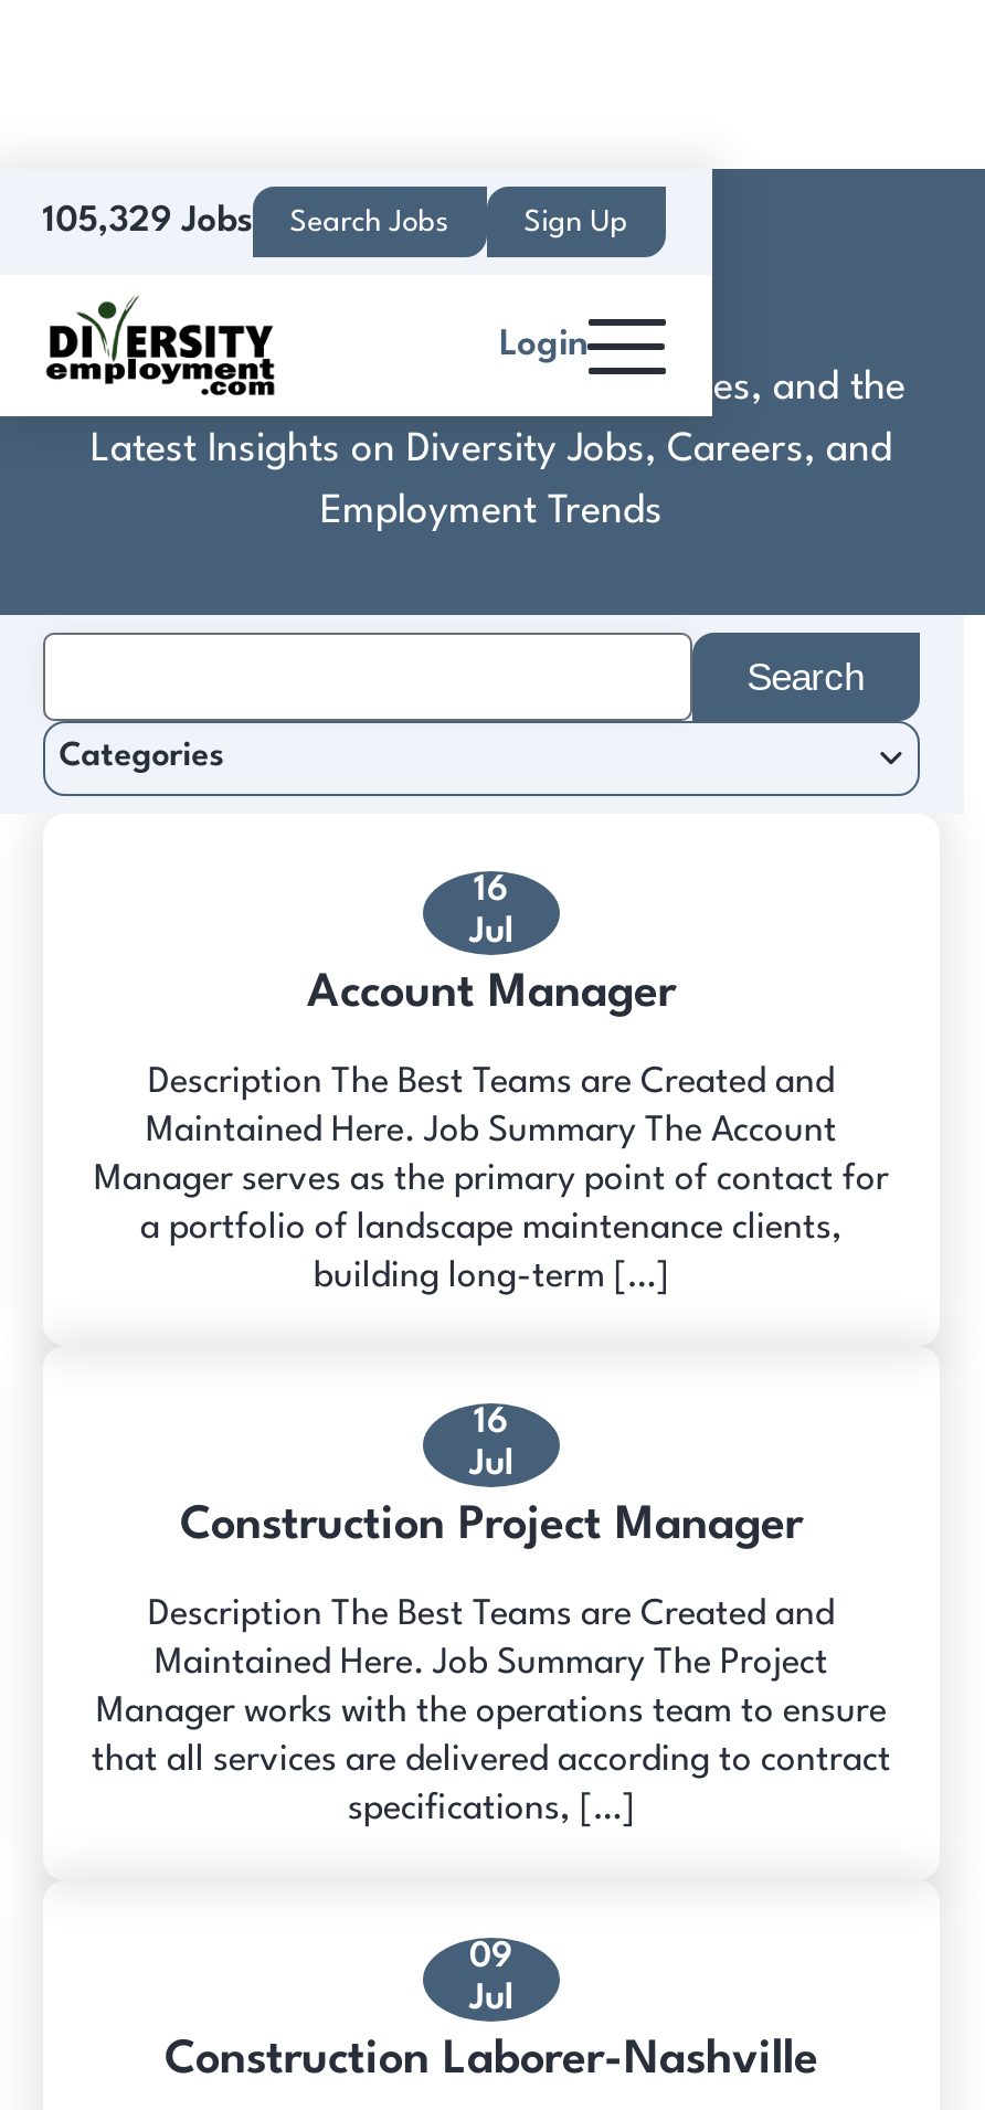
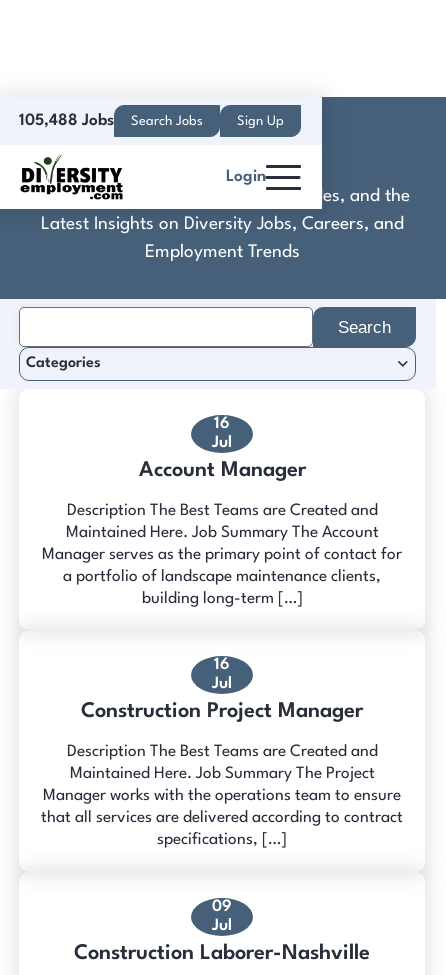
- 105,329 Jobs Search Jobs
+ 105,488 Jobs Search Jobs
